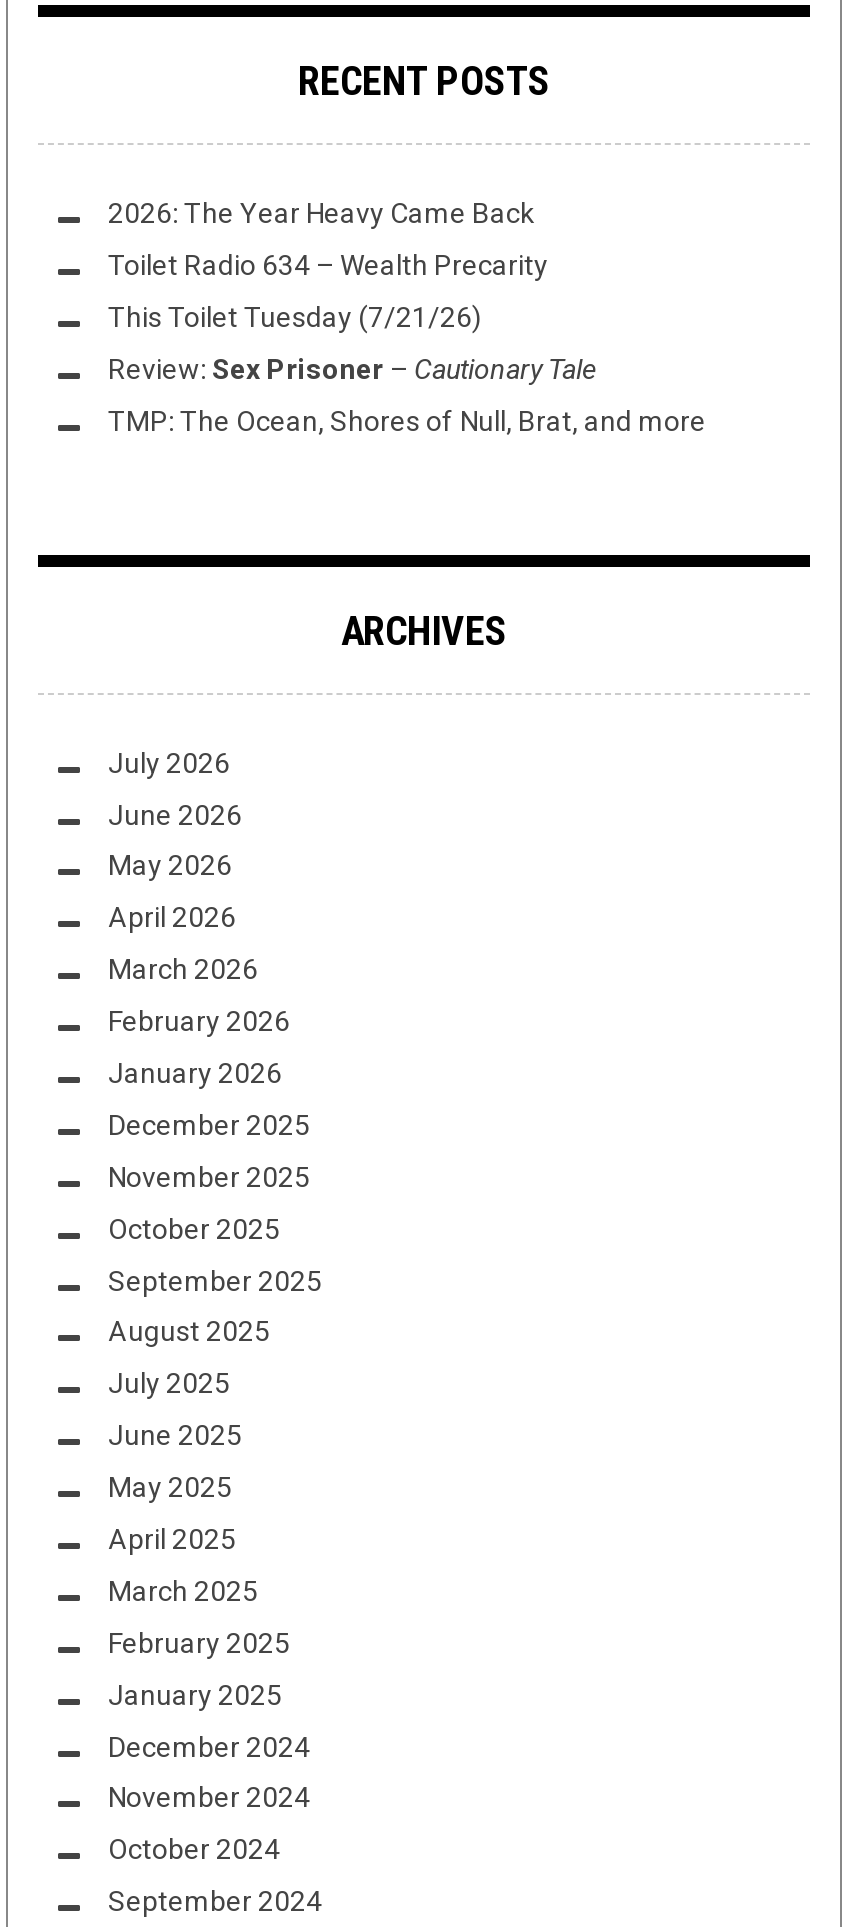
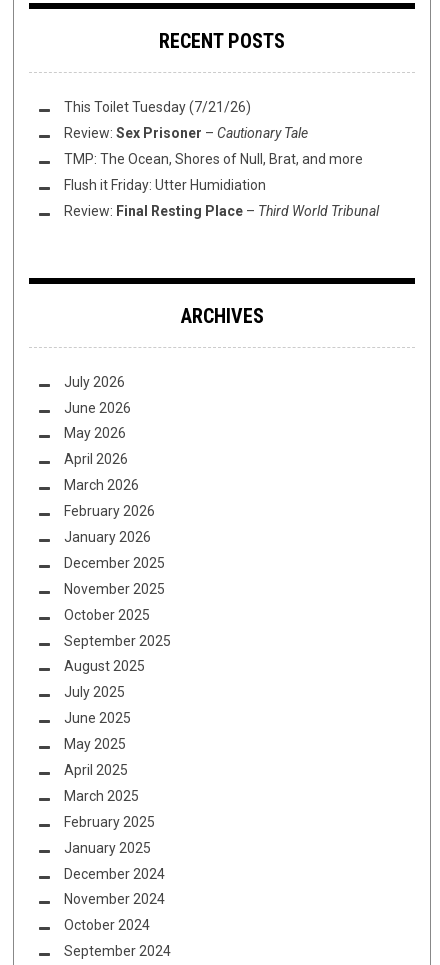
- 2026: The Year Heavy Came Back
- Toilet Radio 634 – Wealth Precarity

moved up: This Toilet Tuesday (7/21/26) | Review: Sex Prisoner – Cautionary Tale | TMP: The Ocean, Shores of Null, Brat, and more

+ Flush it Friday: Utter Humidiation
+ Review: Final Resting Place – Third World Tribunal
